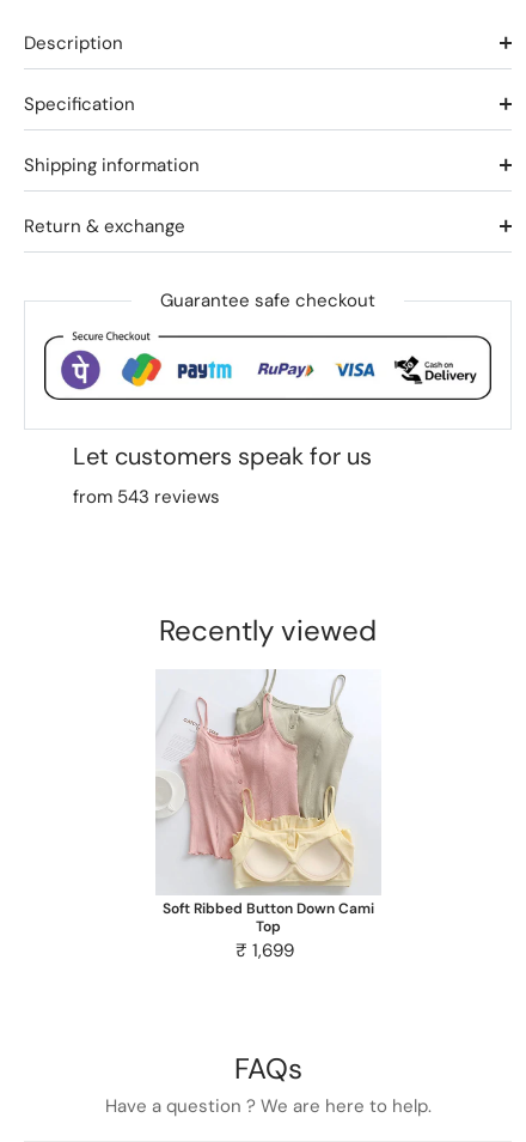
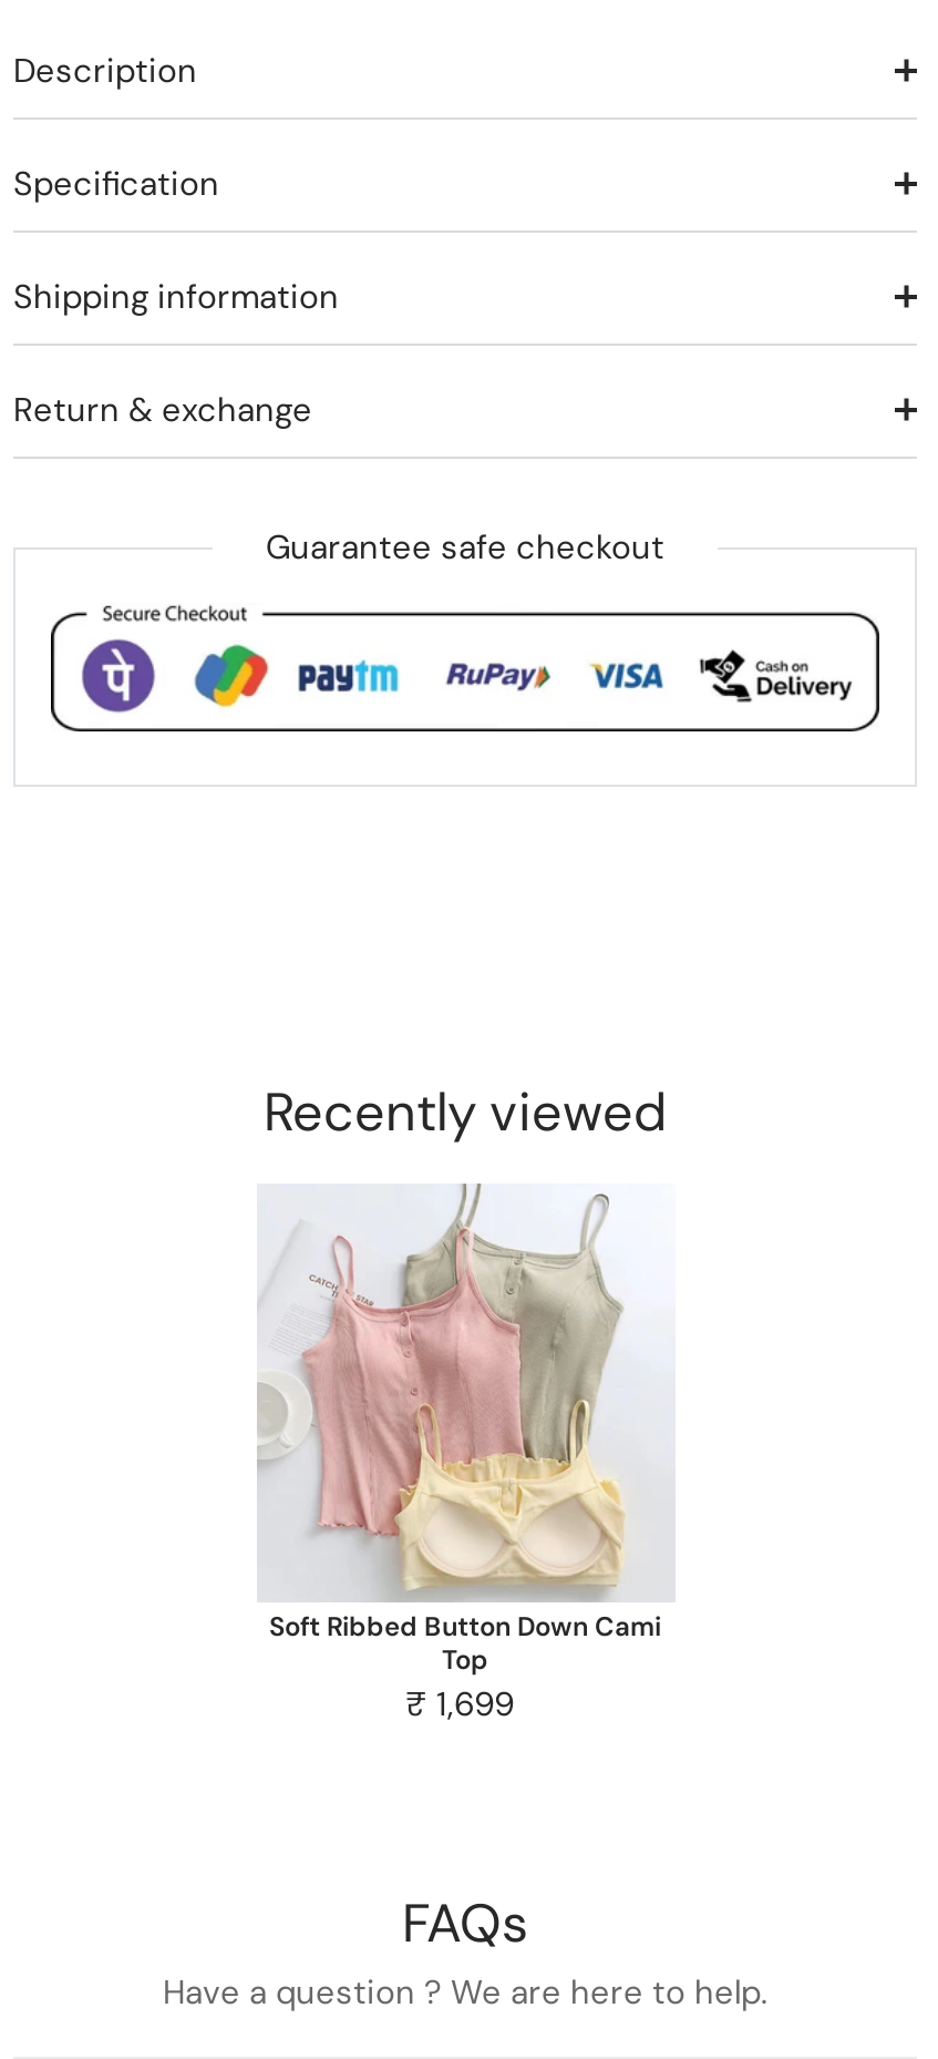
- Let customers speak for us
- from 543 reviews
